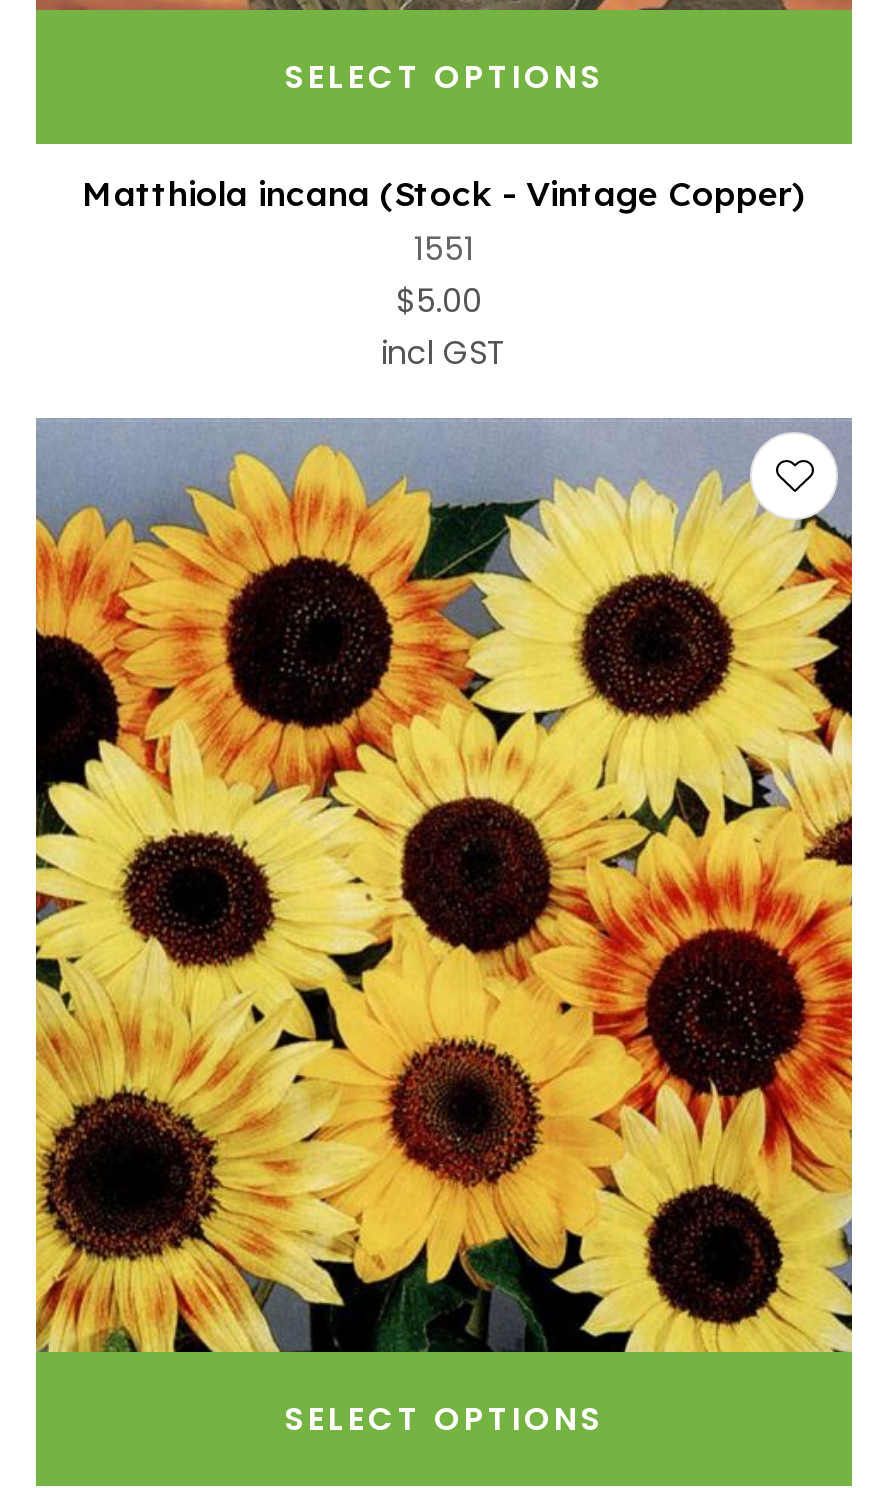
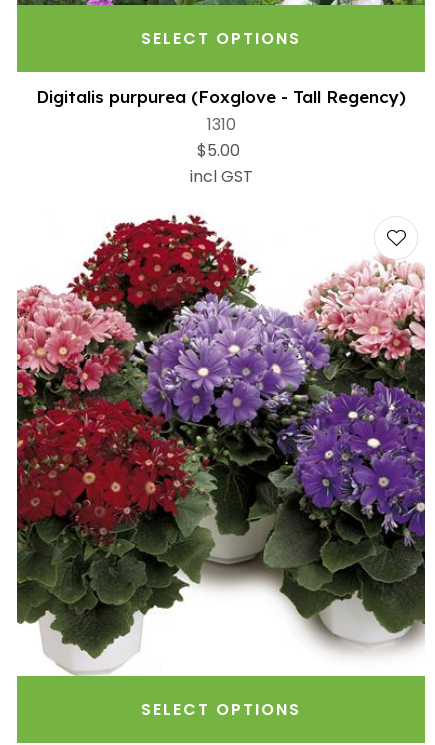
- Matthiola incana (Stock - Vintage Copper)
- 1551
+ Digitalis purpurea (Foxglove - Tall Regency)
+ 1310

- [image]
+ [image]
